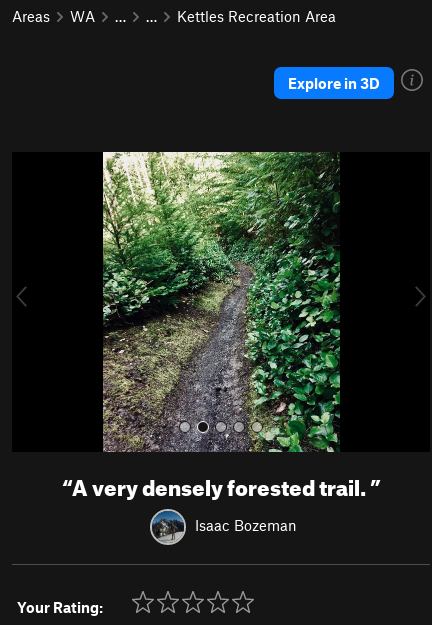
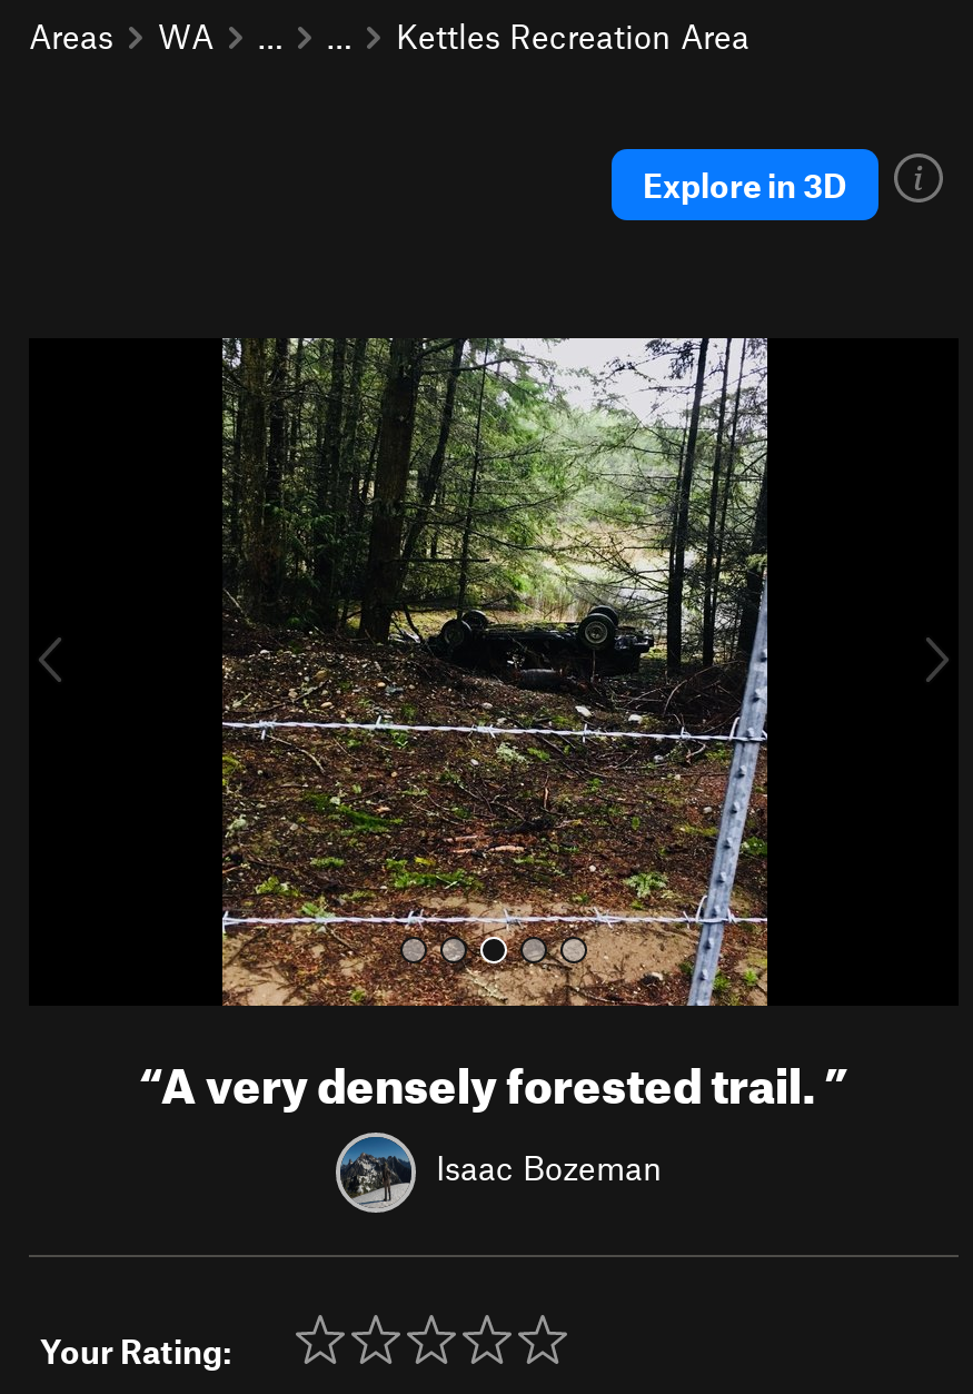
- [image]
+ [image]
